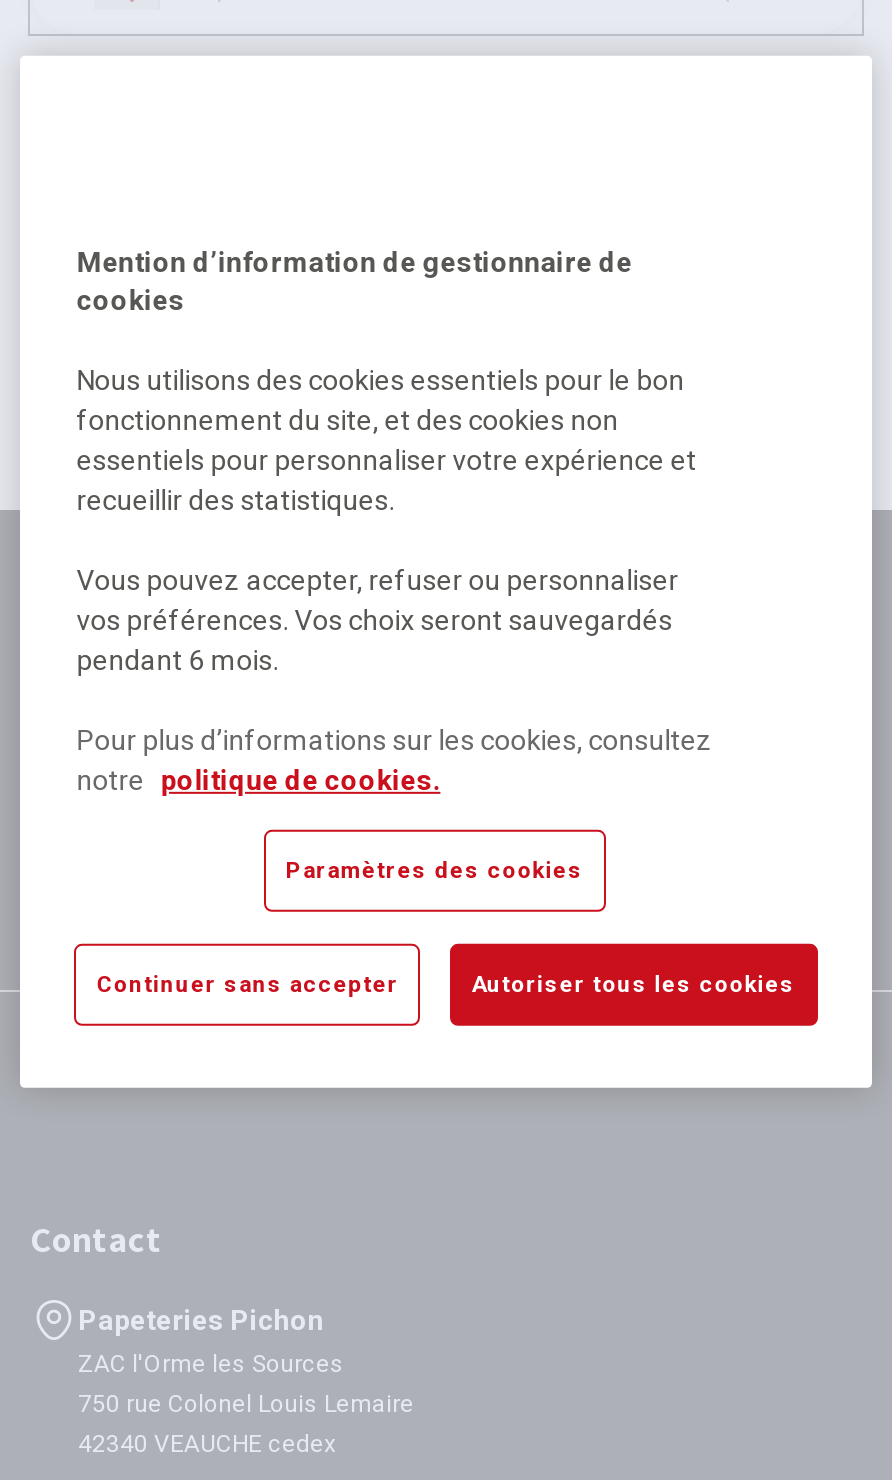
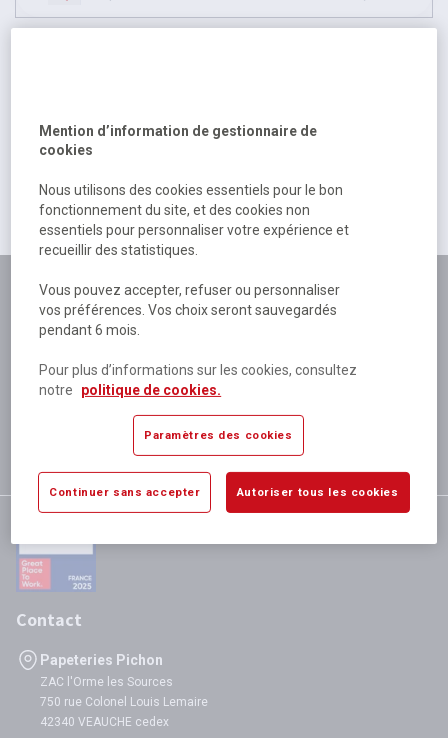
+ [image]
